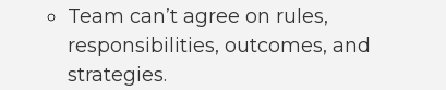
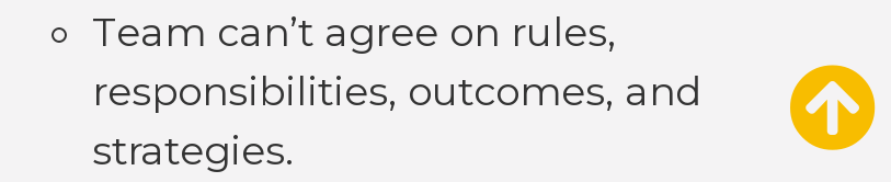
+ [image]
